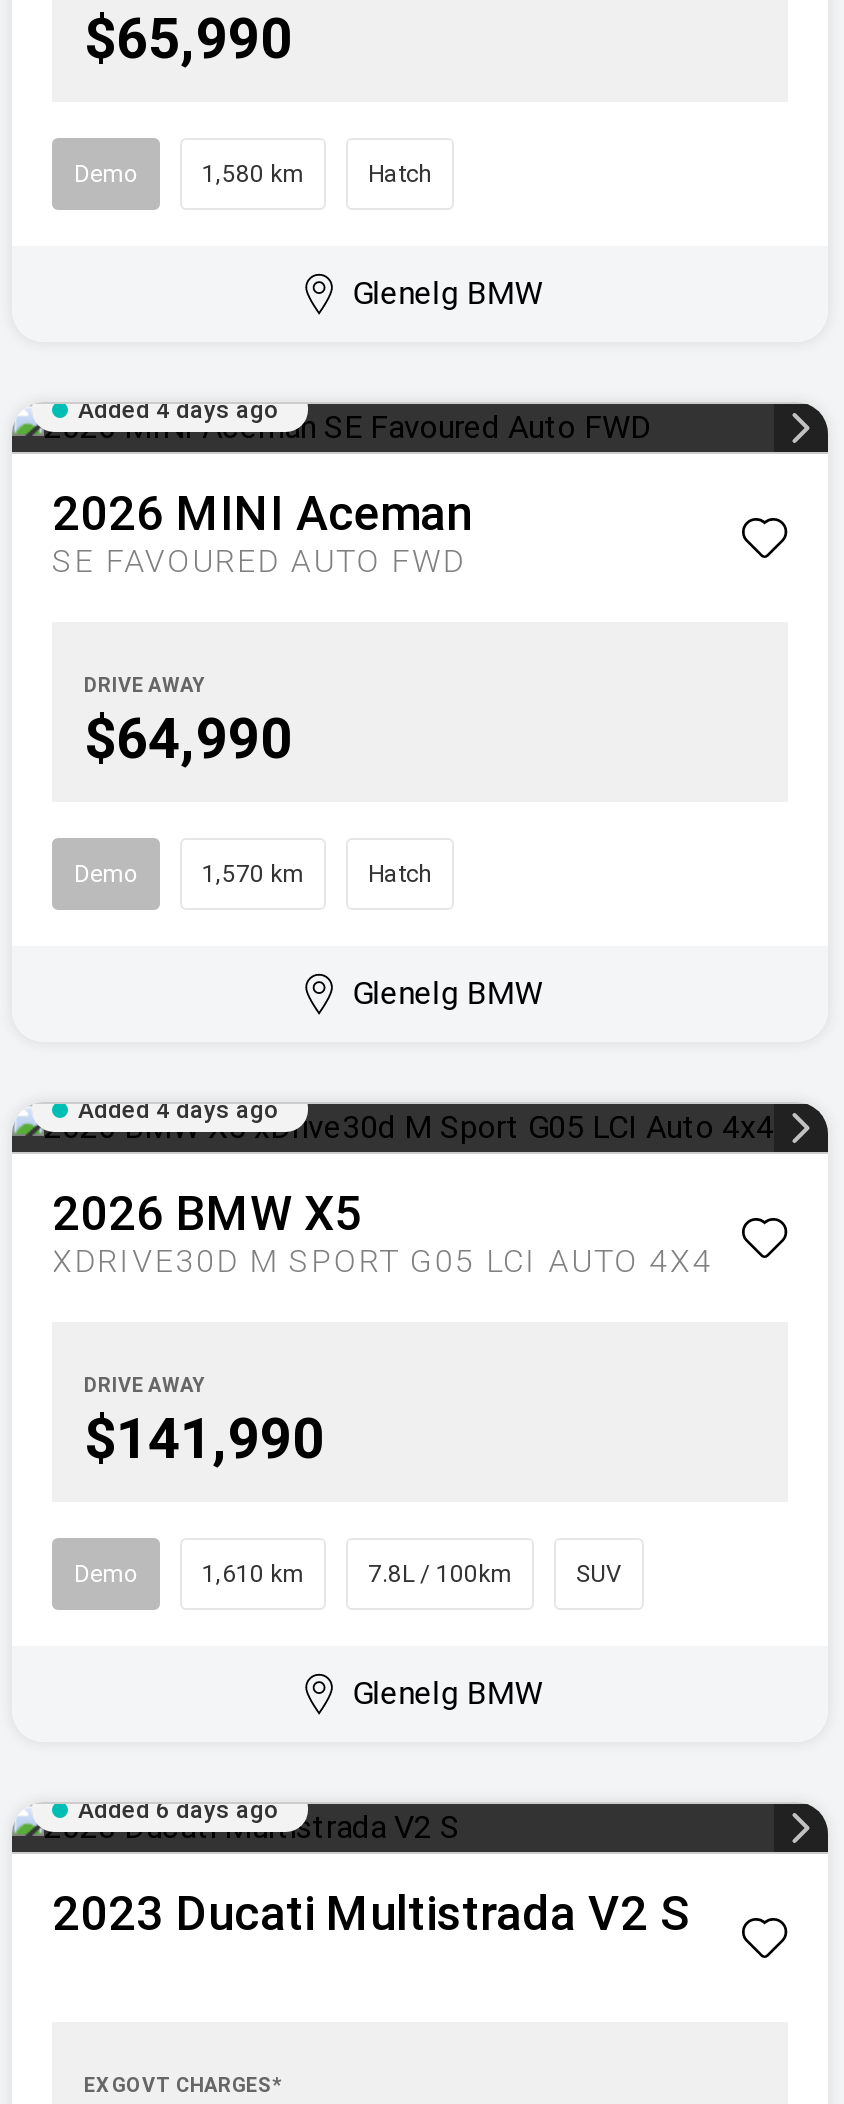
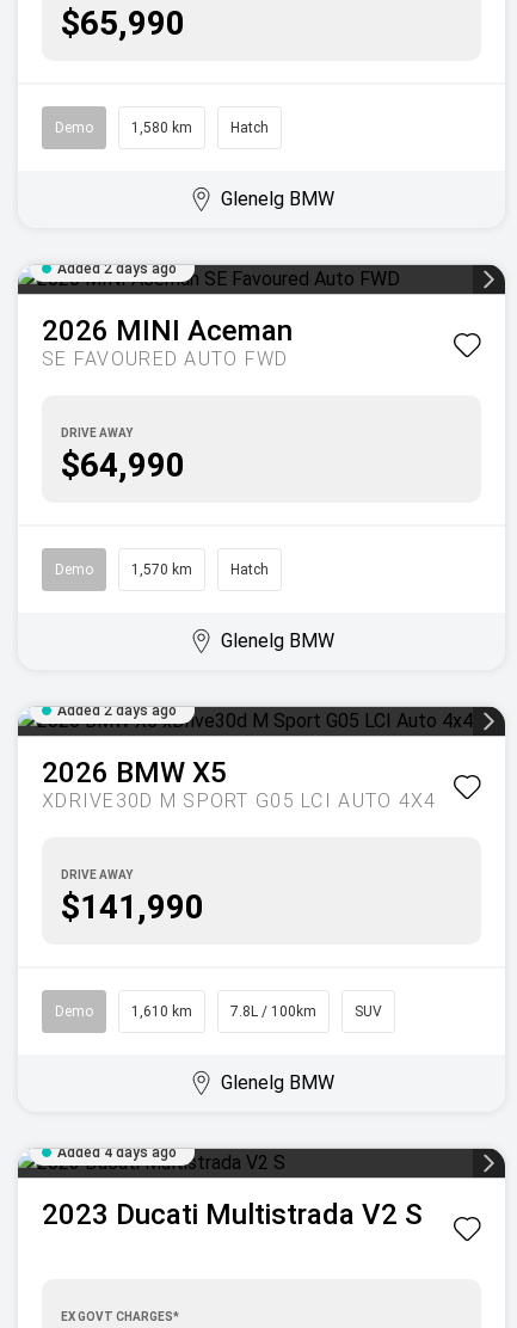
- Added 4 days ago
+ Added 2 days ago

- Added 4 days ago
+ Added 2 days ago

- Added 6 days ago
+ Added 4 days ago
